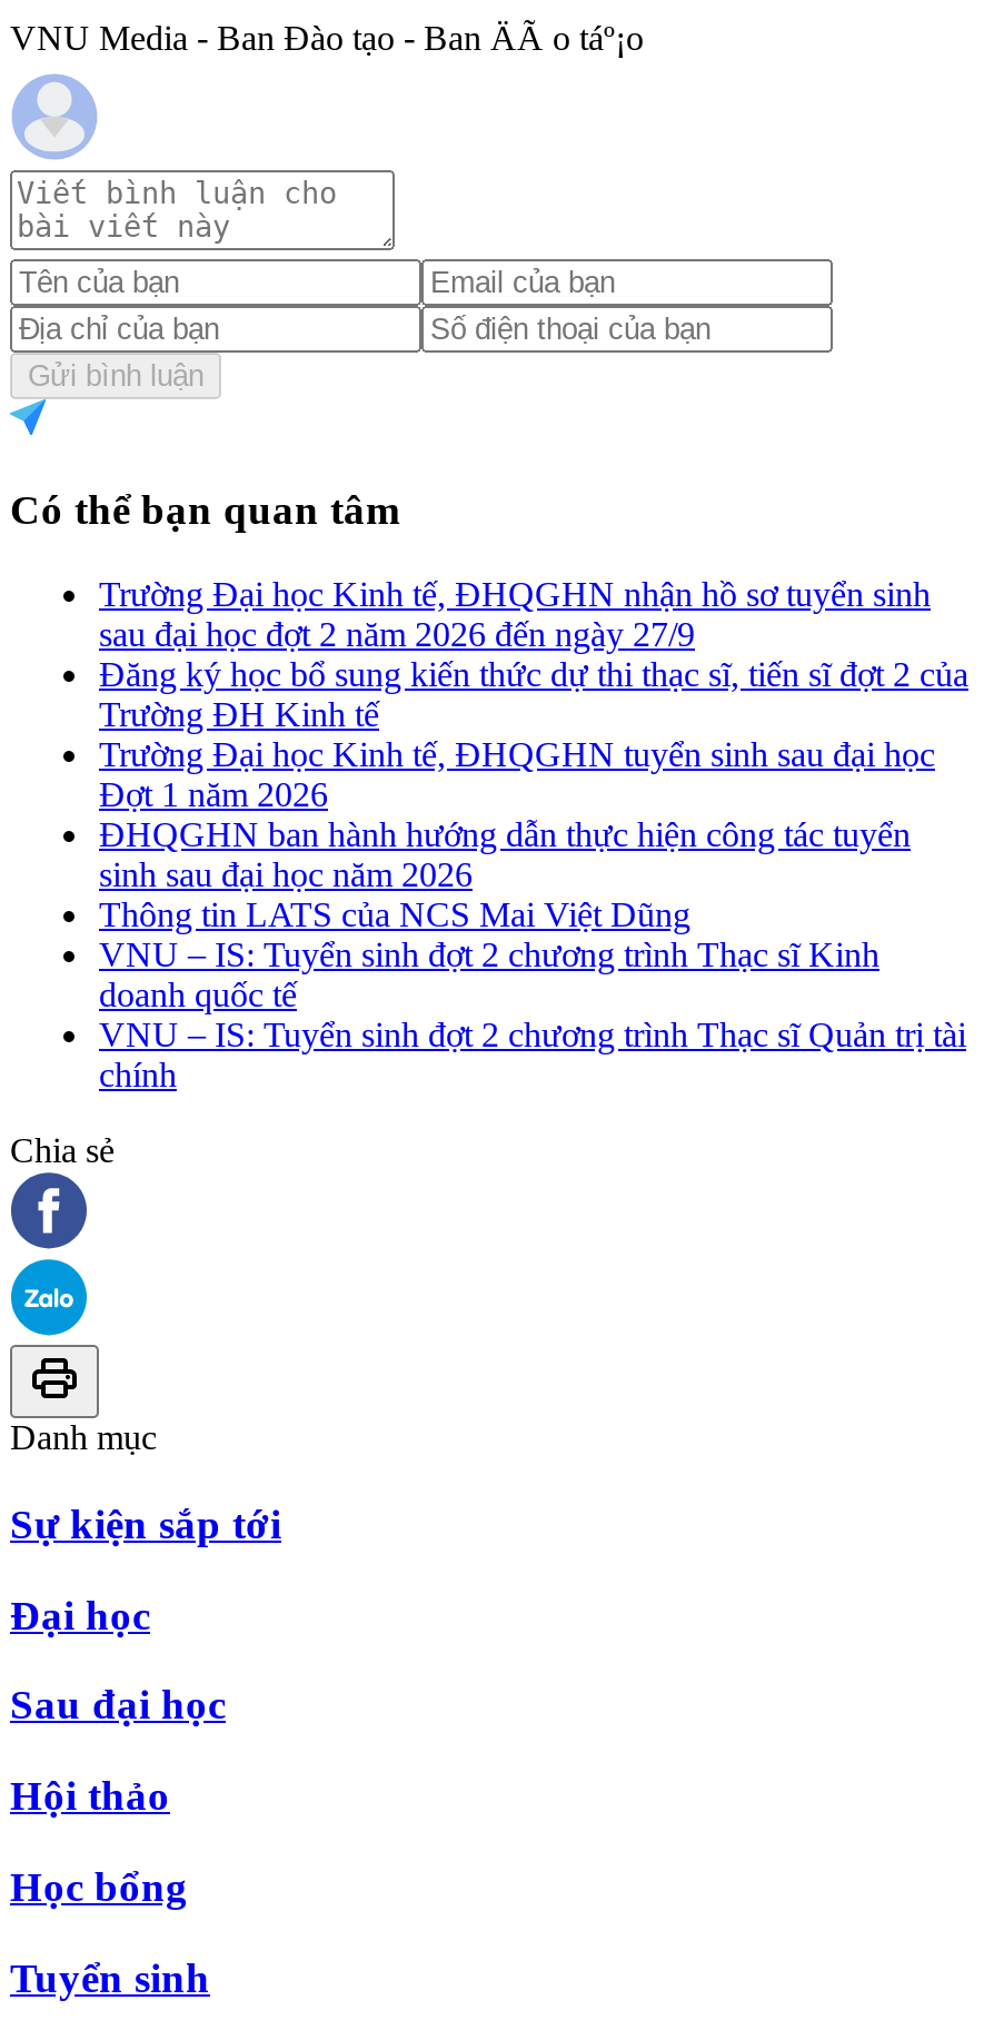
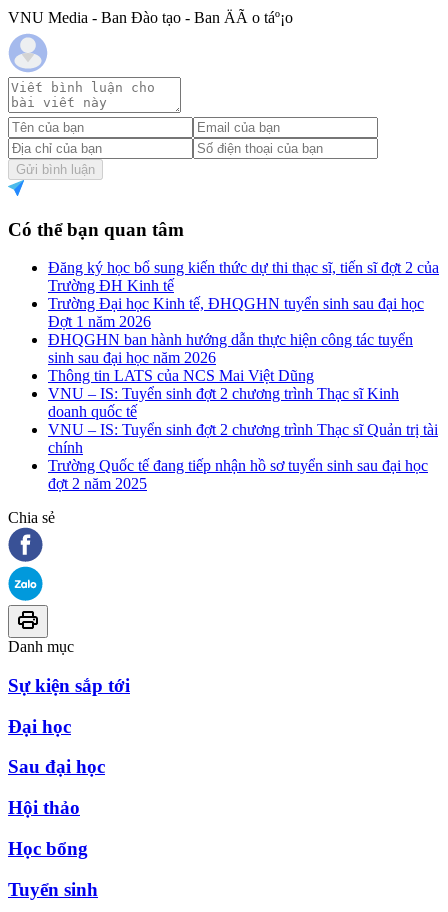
- Trường Đại học Kinh tế, ĐHQGHN nhận hồ sơ tuyển sinh
- sau đại học đợt 2 năm 2026 đến ngày 27/9

moved up: Đăng ký học bổ sung kiến thức dự thi thạc sĩ, tiến sĩ đợt 2 của | Trường ĐH Kinh tế | Trường Đại học Kinh tế, ĐHQGHN tuyển sinh sau đại học | ... | VNU – IS: Tuyển sinh đợt 2 chương trình Thạc sĩ Quản trị tài | chính

+ Trường Quốc tế đang tiếp nhận hồ sơ tuyển sinh sau đại học
+ đợt 2 năm 2025
